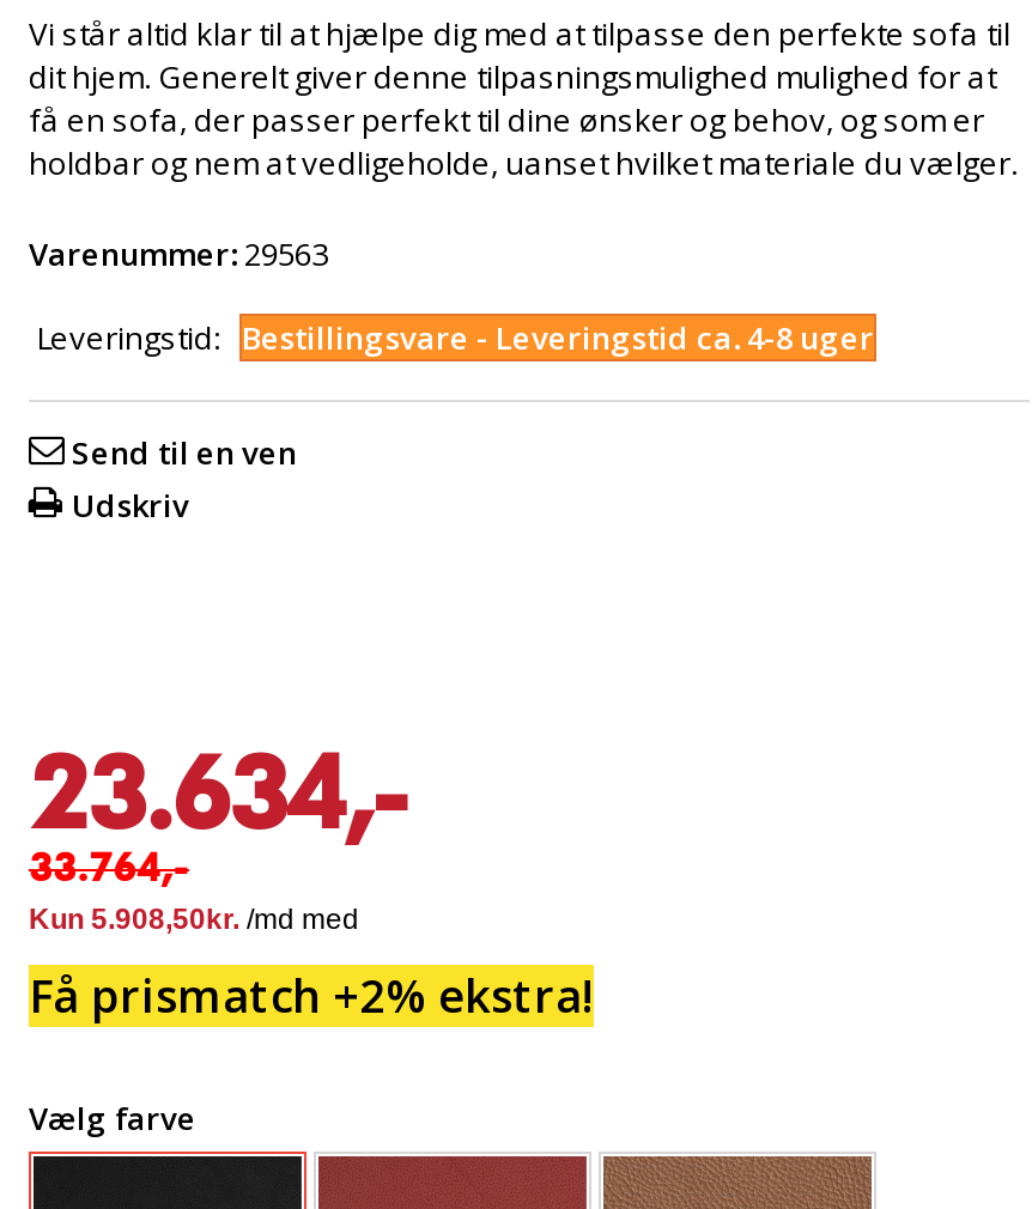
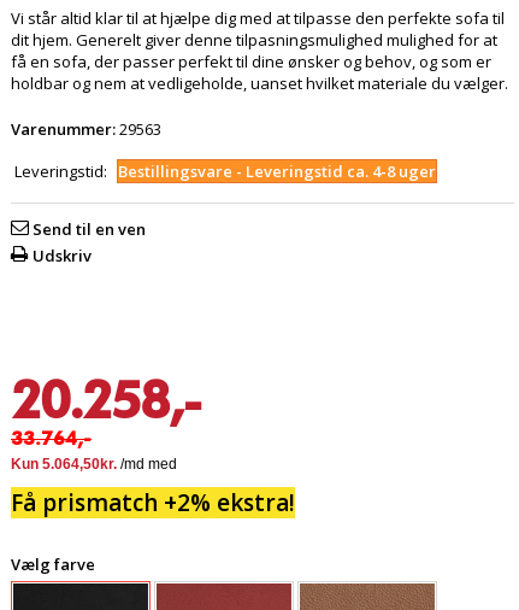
- 23.634,-
+ 20.258,-
